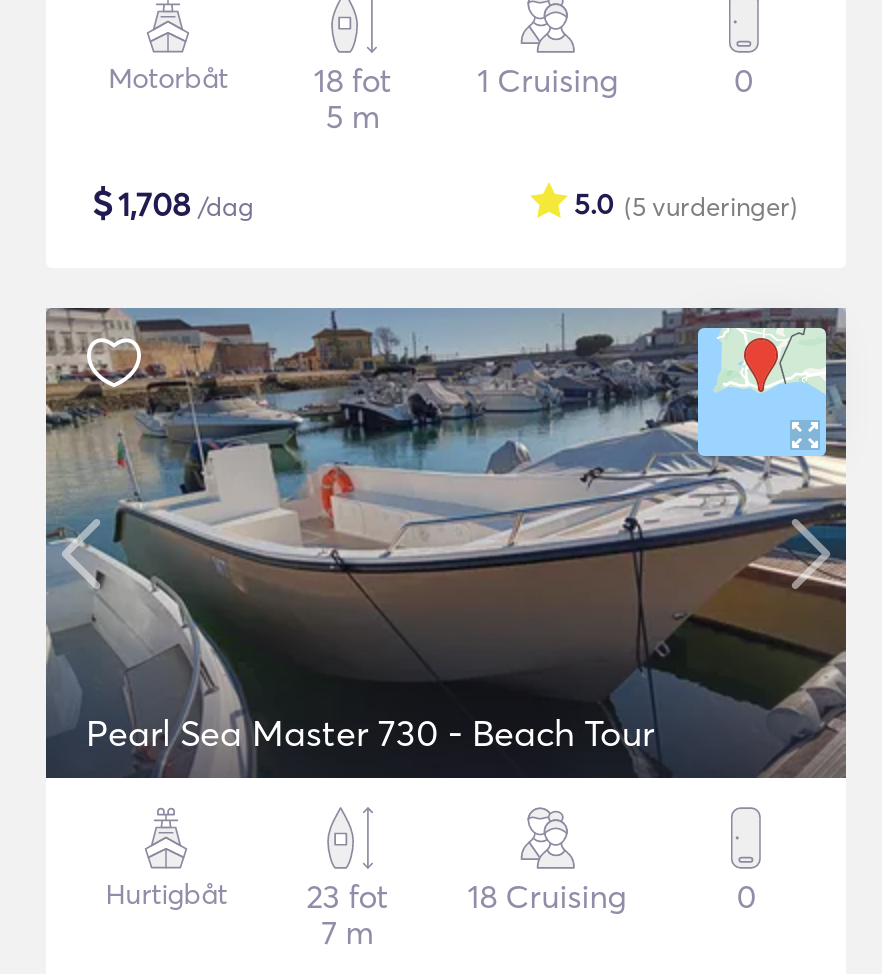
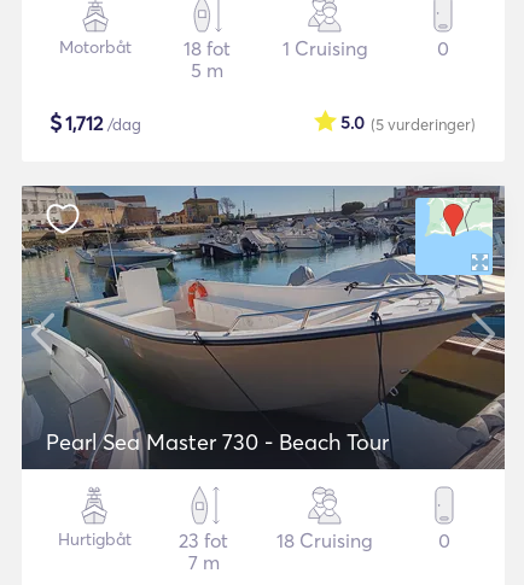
- $1,708 /dag
+ $1,712 /dag
